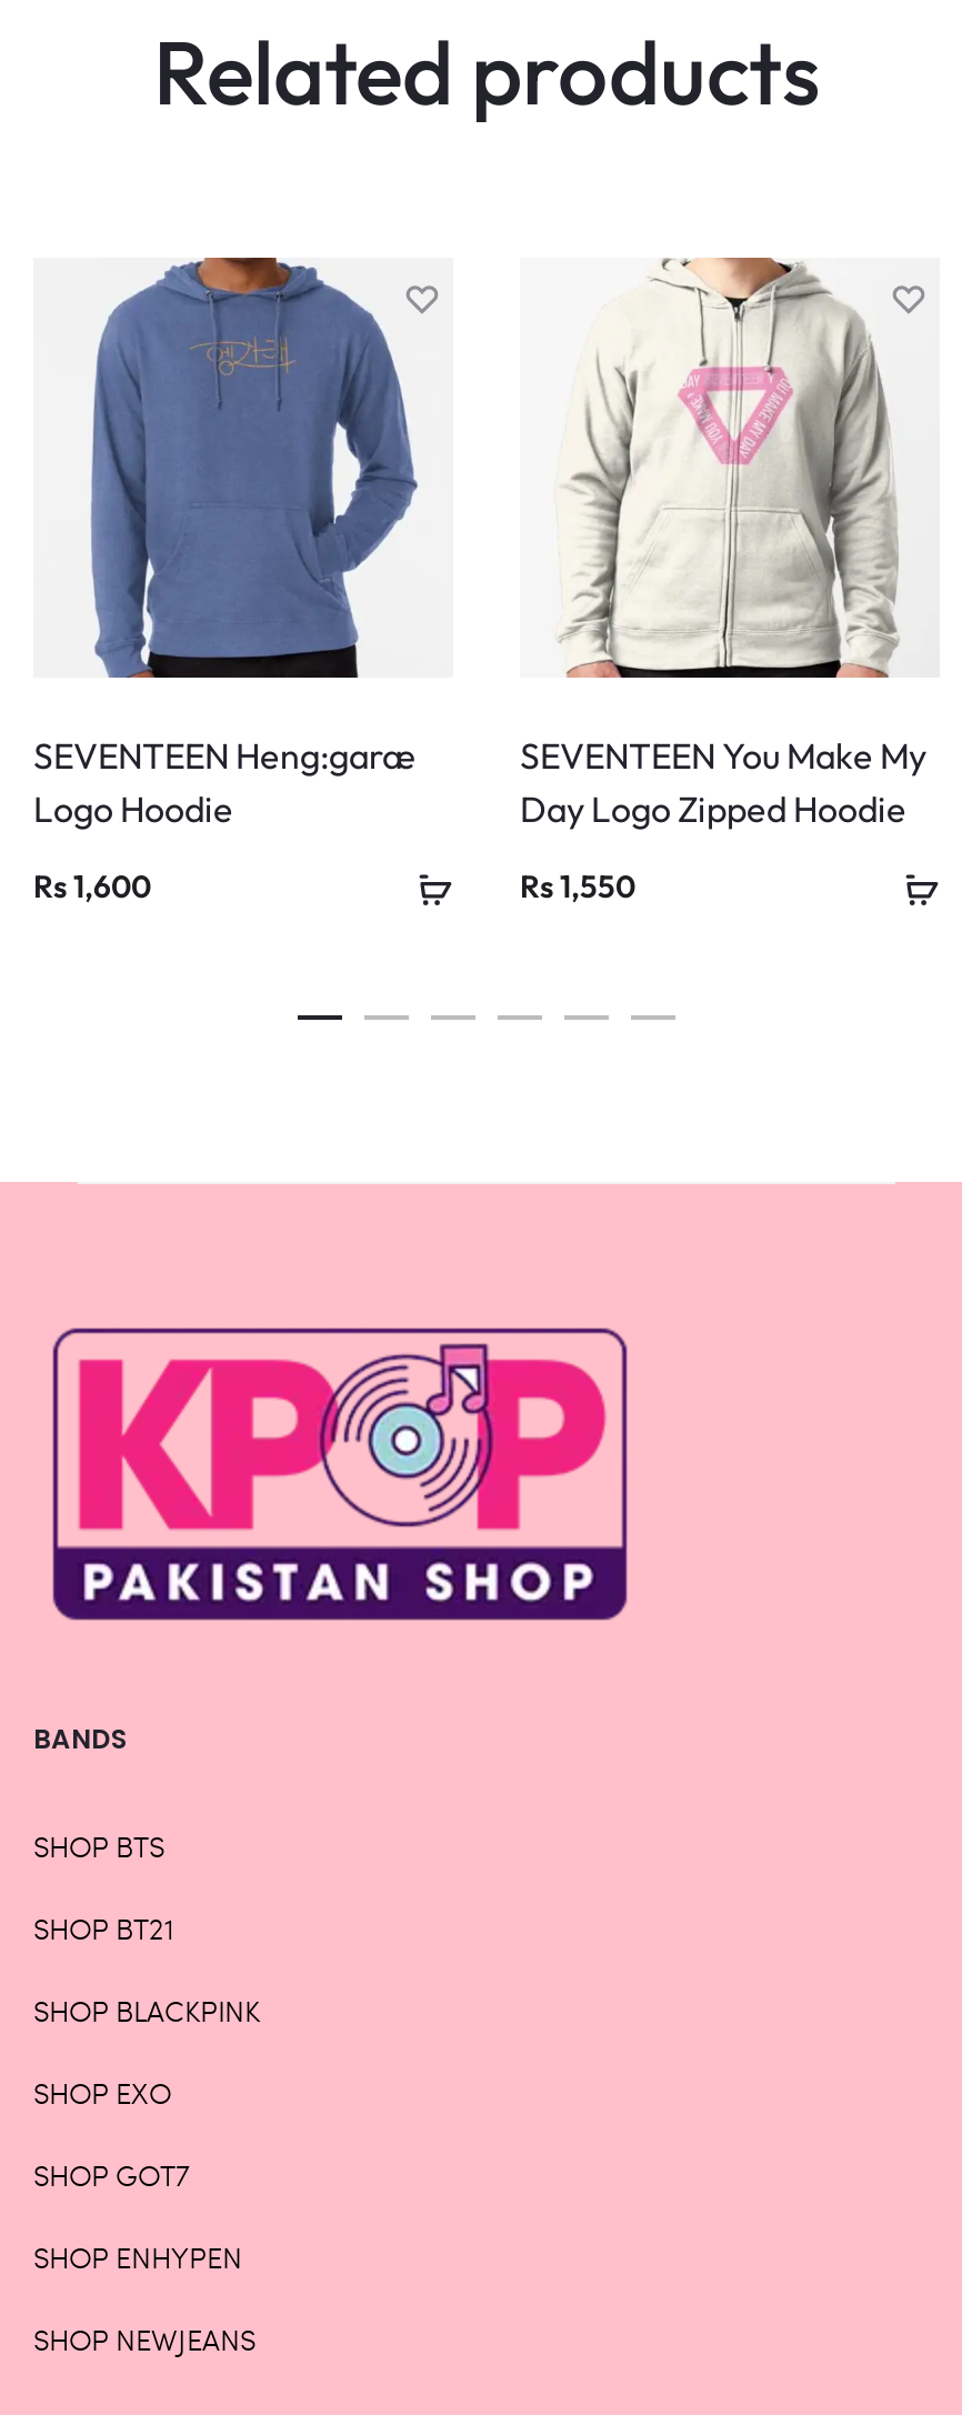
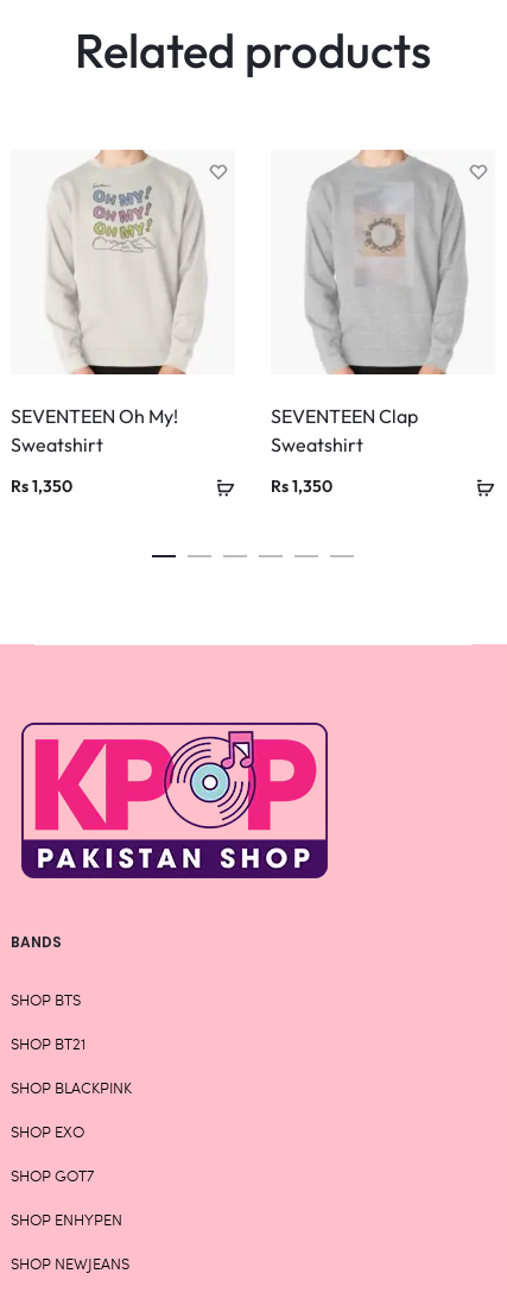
- [image]
- SEVENTEEN Heng:garæ
- Logo Hoodie
+ [image]
+ SEVENTEEN Oh My!
+ Sweatshirt

- [image]
- SEVENTEEN You Make My
- Day Logo Zipped Hoodie
+ [image]
+ SEVENTEEN Clap
+ Sweatshirt

- Rs1,600
+ Rs1,350

- Rs1,550
+ Rs1,350
